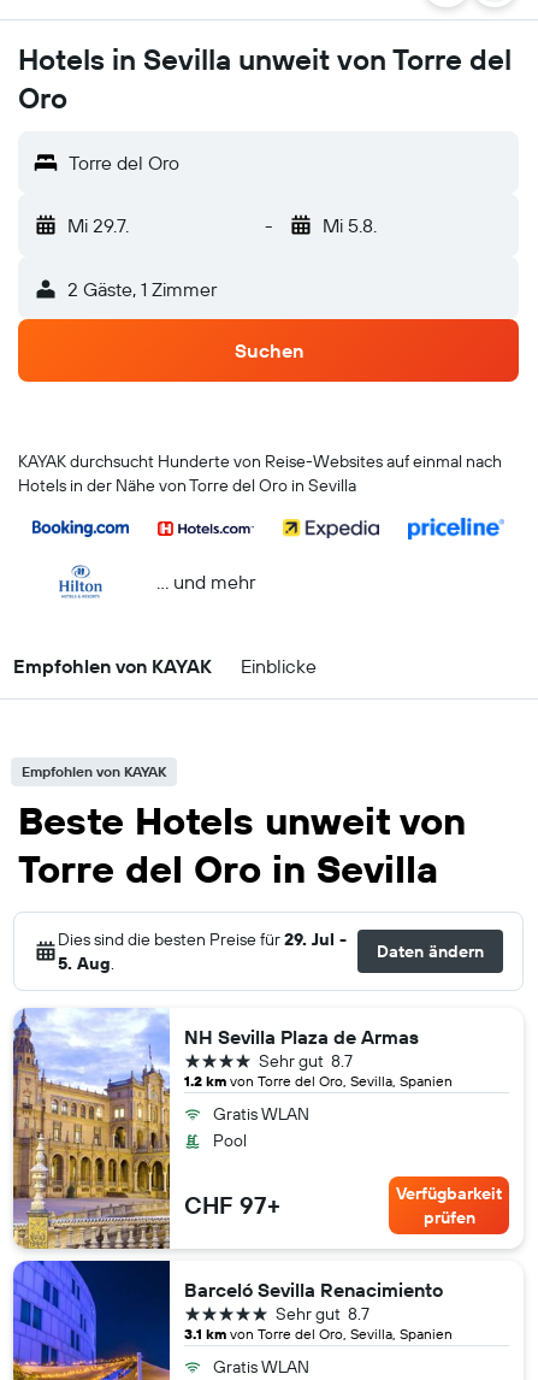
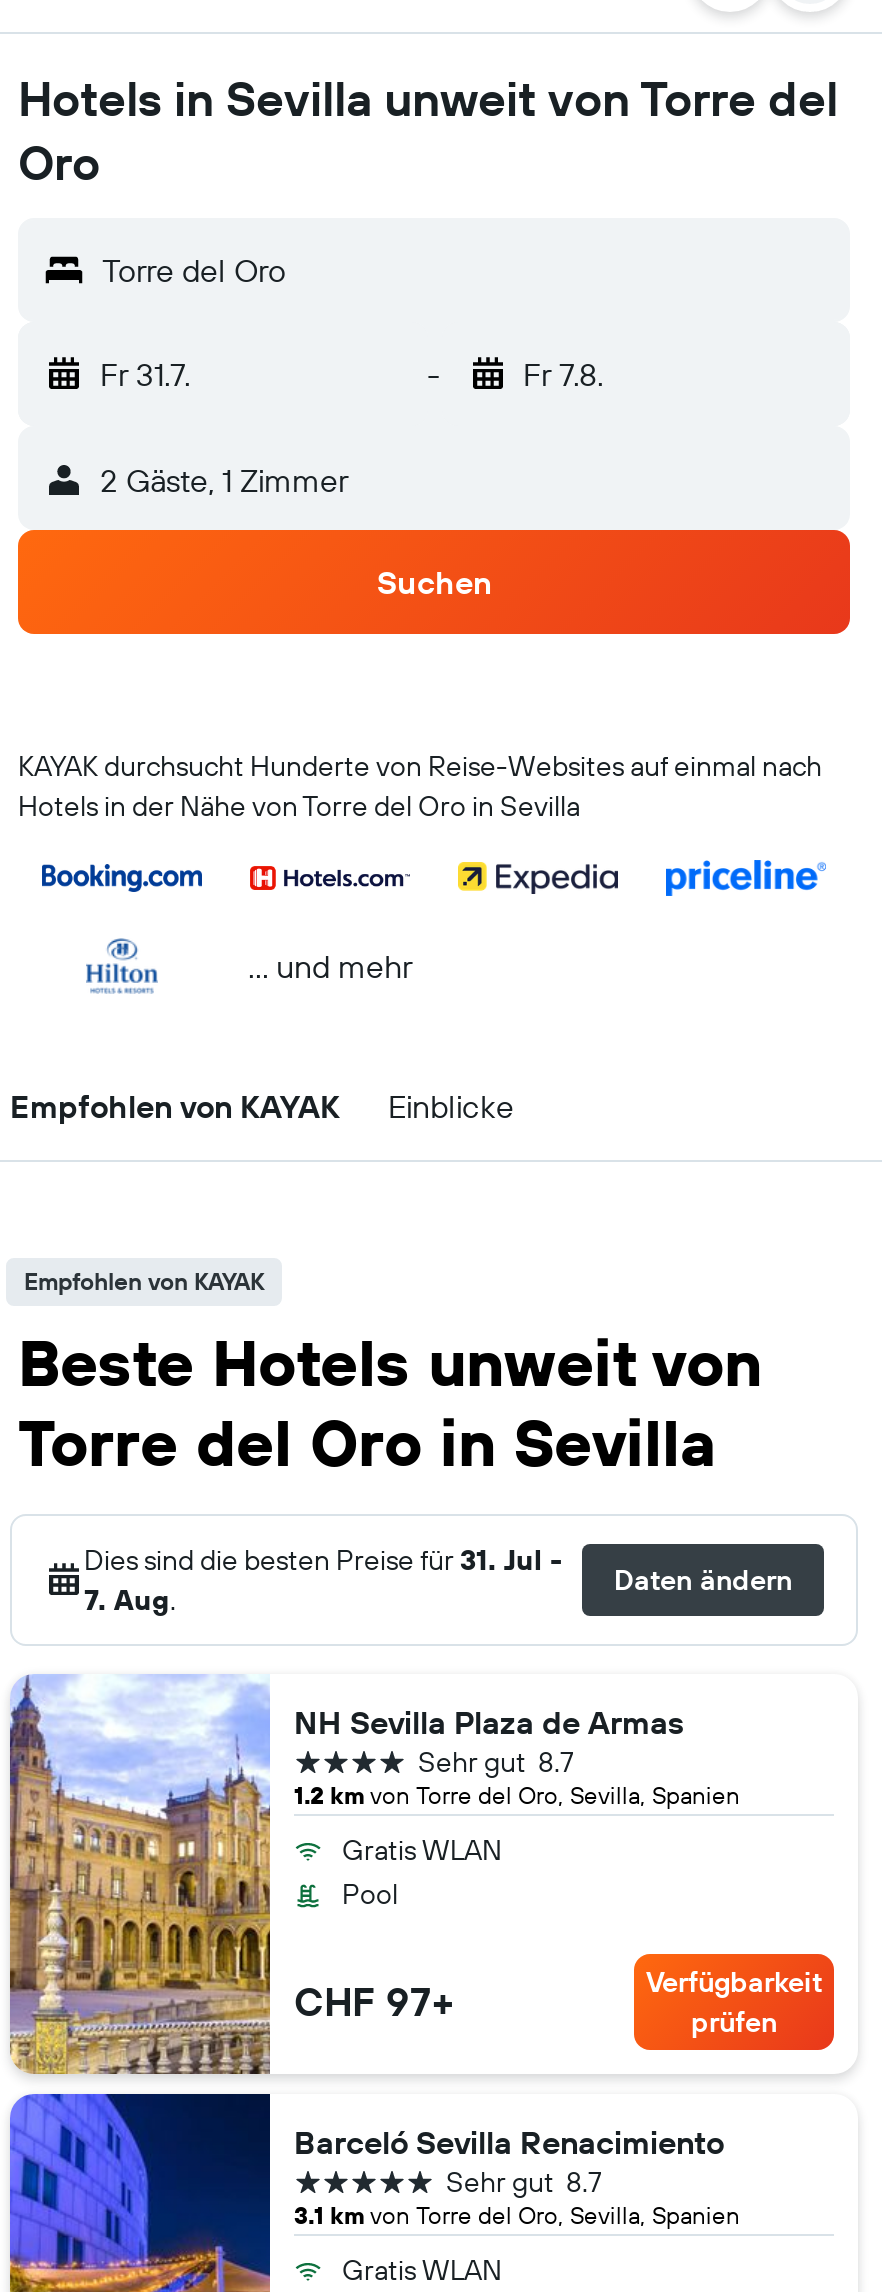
- Mi 29.7.
+ Fr 31.7.

- Mi 5.8.
+ Fr 7.8.

- Dies sind die besten Preise für 29. Jul -
+ Dies sind die besten Preise für 31. Jul -

- 5. Aug.
+ 7. Aug.
